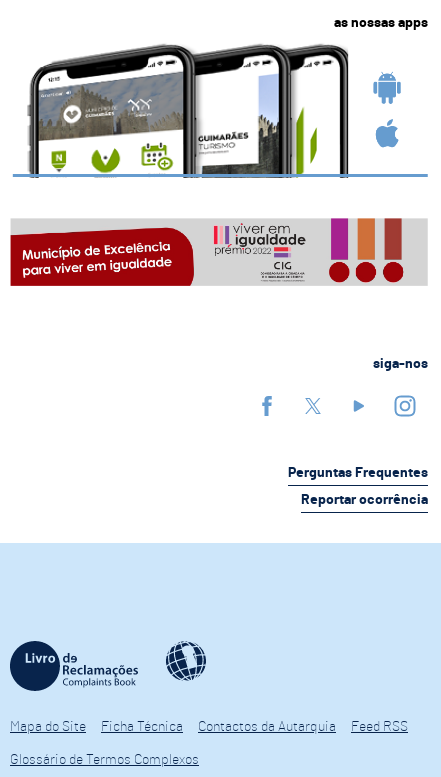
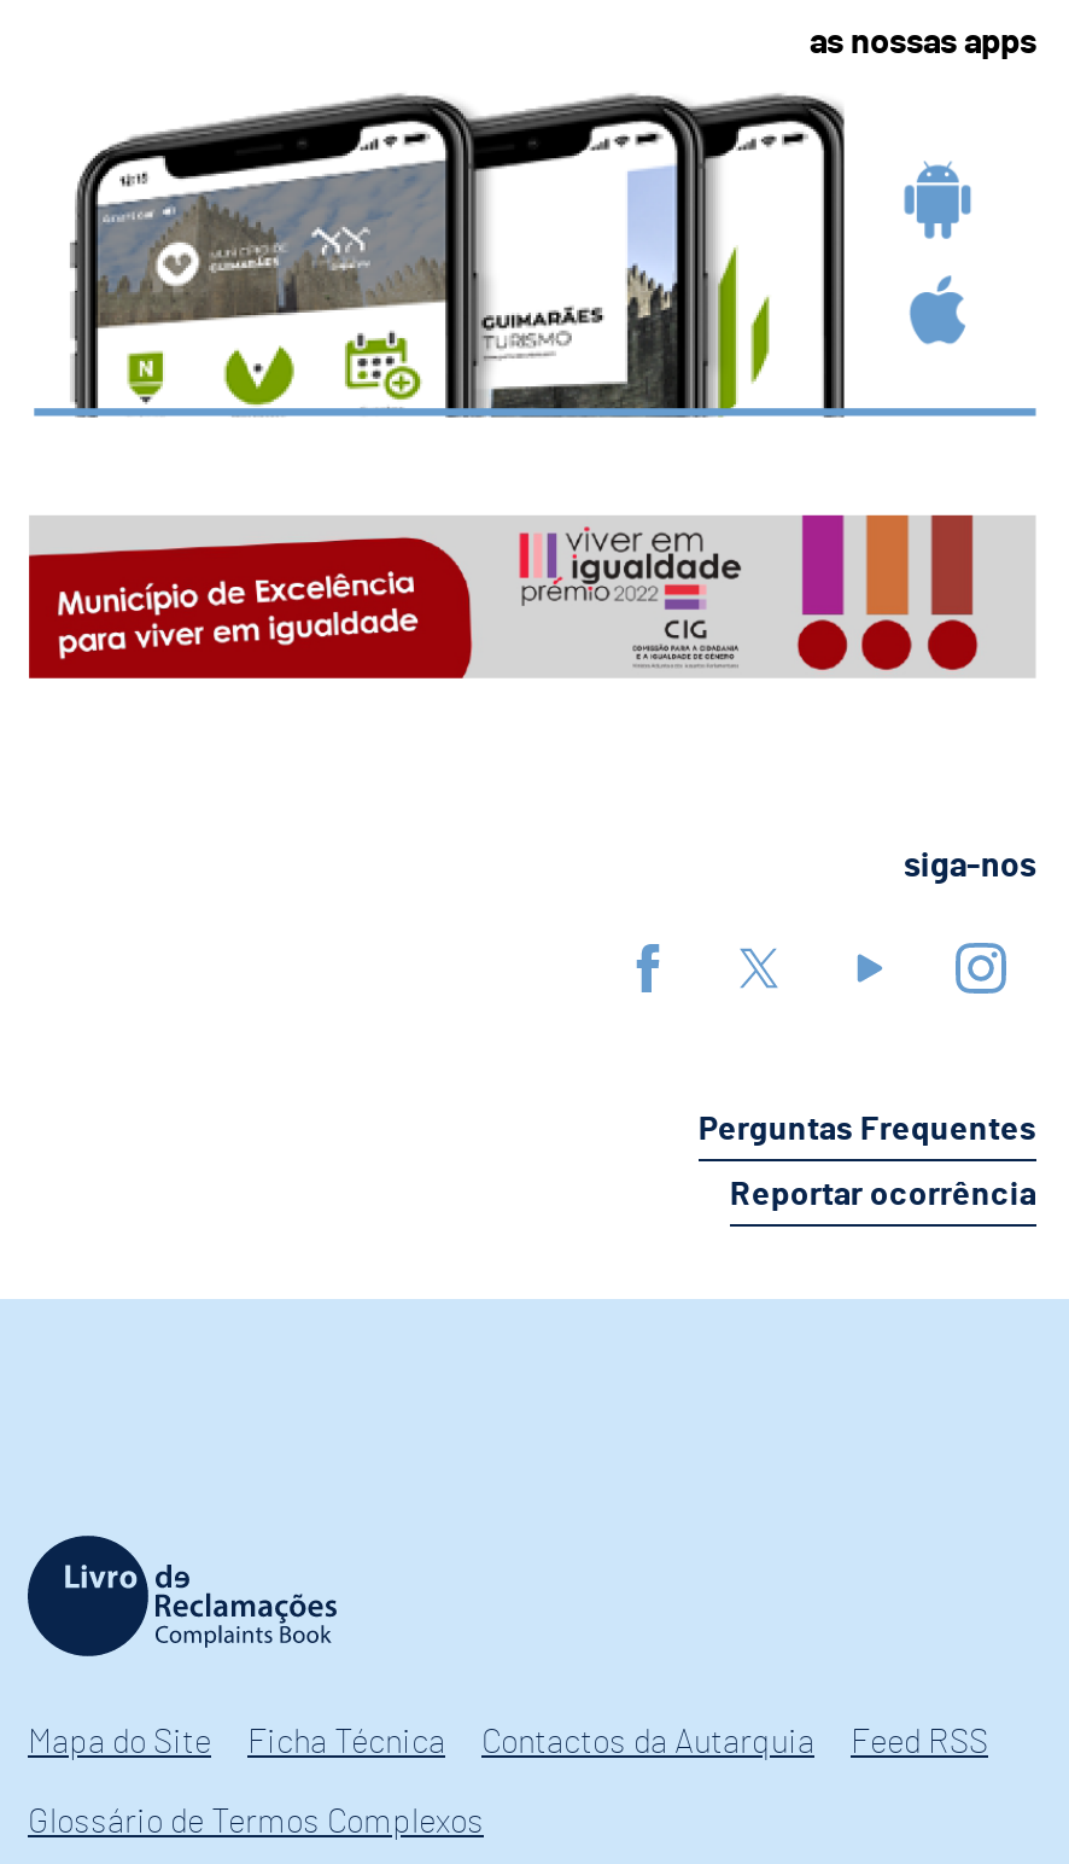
- [image]
